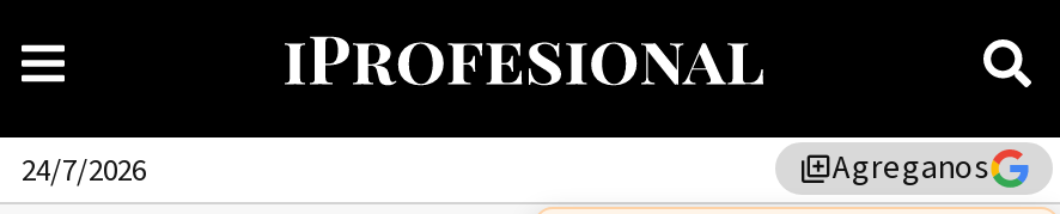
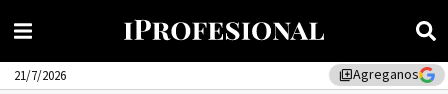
- 24/7/2026
+ 21/7/2026
